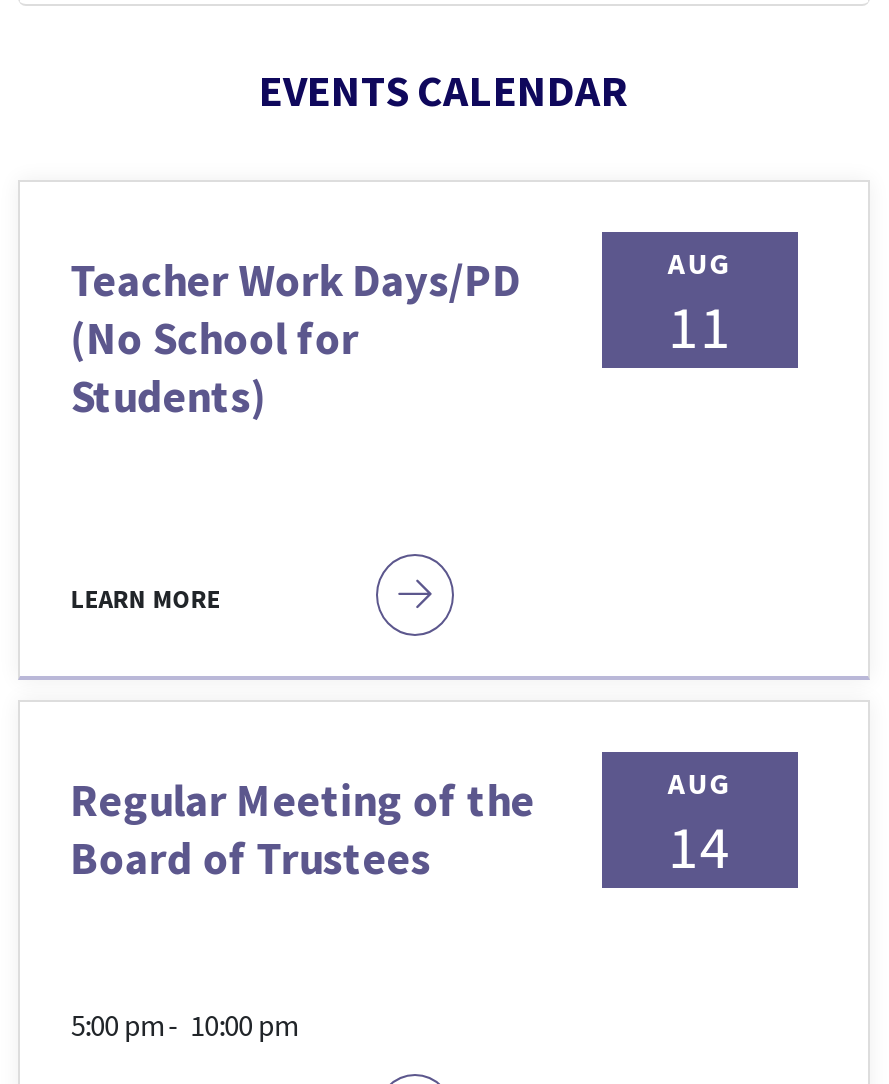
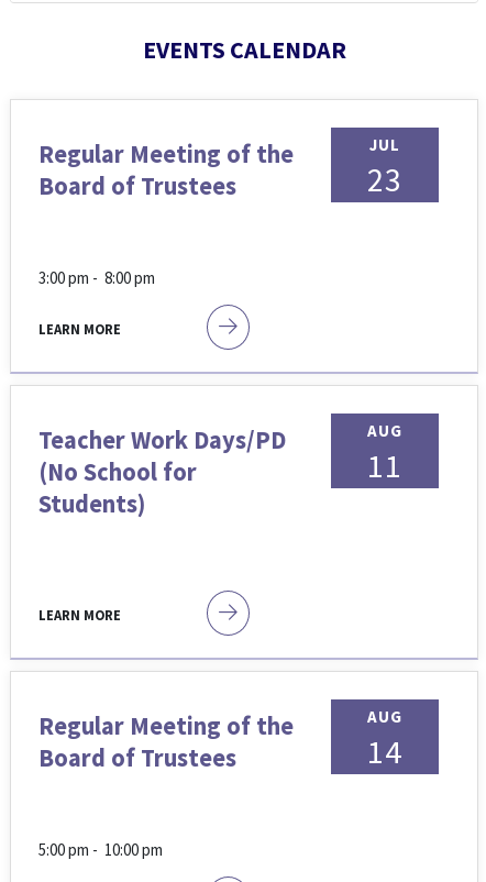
+ Regular Meeting of the
+ Board of Trustees
+ 3:00 pm - 8:00 pm
+ LEARN MORE

+ JUL
+ 23
